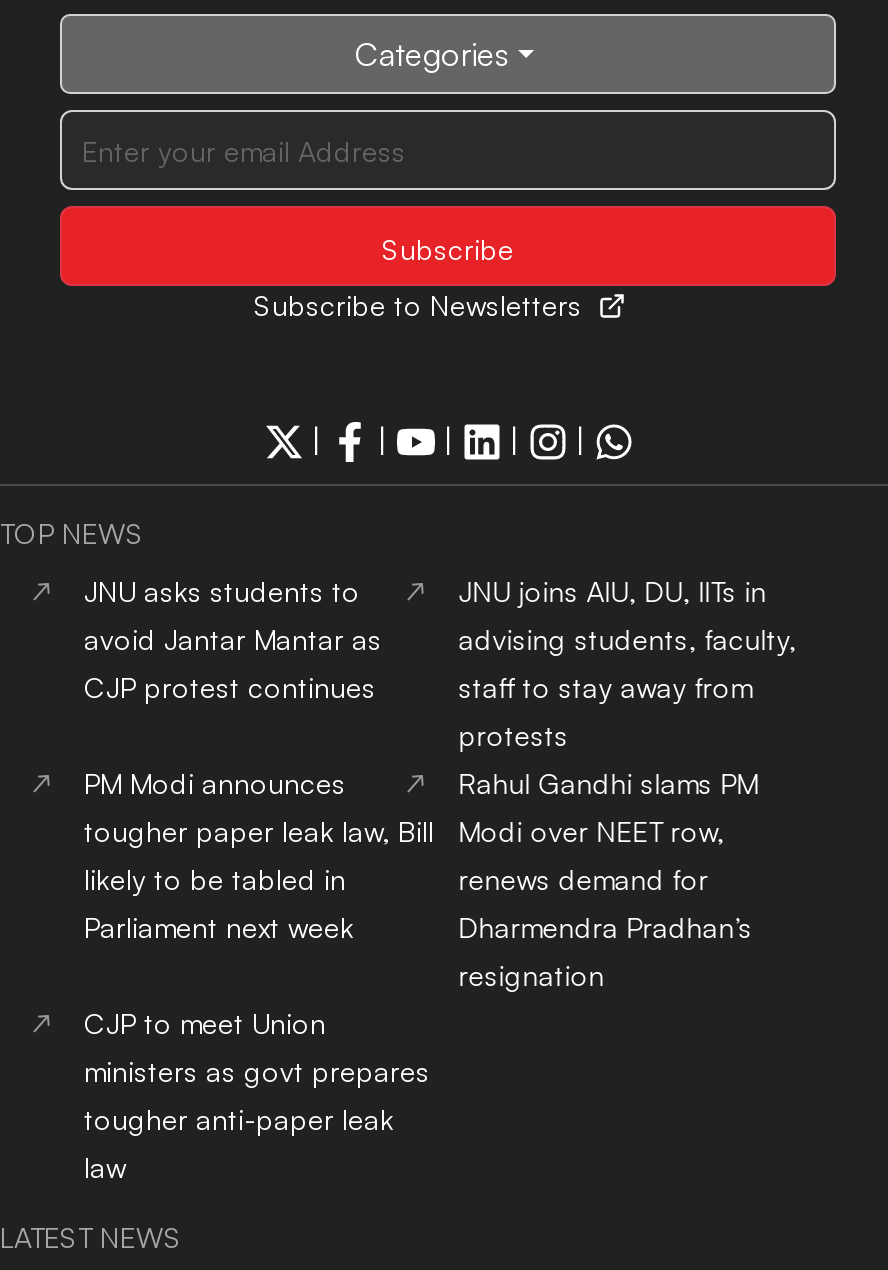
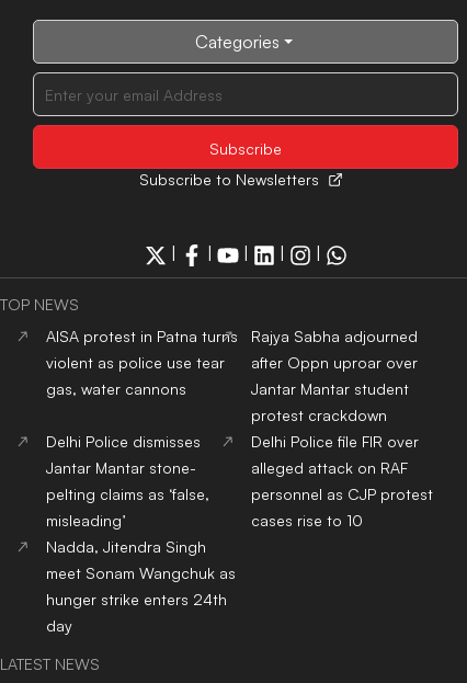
- JNU asks students to
- avoid Jantar Mantar as
- CJP protest continues
+ AISA protest in Patna turns
+ violent as police use tear
+ gas, water cannons

- JNU joins AIU, DU, IITs in
- advising students, faculty,
- staff to stay away from
- protests
- PM Modi announces
- tougher paper leak law, Bill
- likely to be tabled in
- Parliament next week
+ Rajya Sabha adjourned
+ after Oppn uproar over
+ Jantar Mantar student
+ protest crackdown
+ Delhi Police dismisses
+ Jantar Mantar stone-
+ pelting claims as ‘false,
+ misleading’

- Rahul Gandhi slams PM
- Modi over NEET row,
- renews demand for
- Dharmendra Pradhan’s
- resignation
- CJP to meet Union
- ministers as govt prepares
- tougher anti-paper leak
- law
+ Delhi Police file FIR over
+ alleged attack on RAF
+ personnel as CJP protest
+ cases rise to 10
+ Nadda, Jitendra Singh
+ meet Sonam Wangchuk as
+ hunger strike enters 24th
+ day
